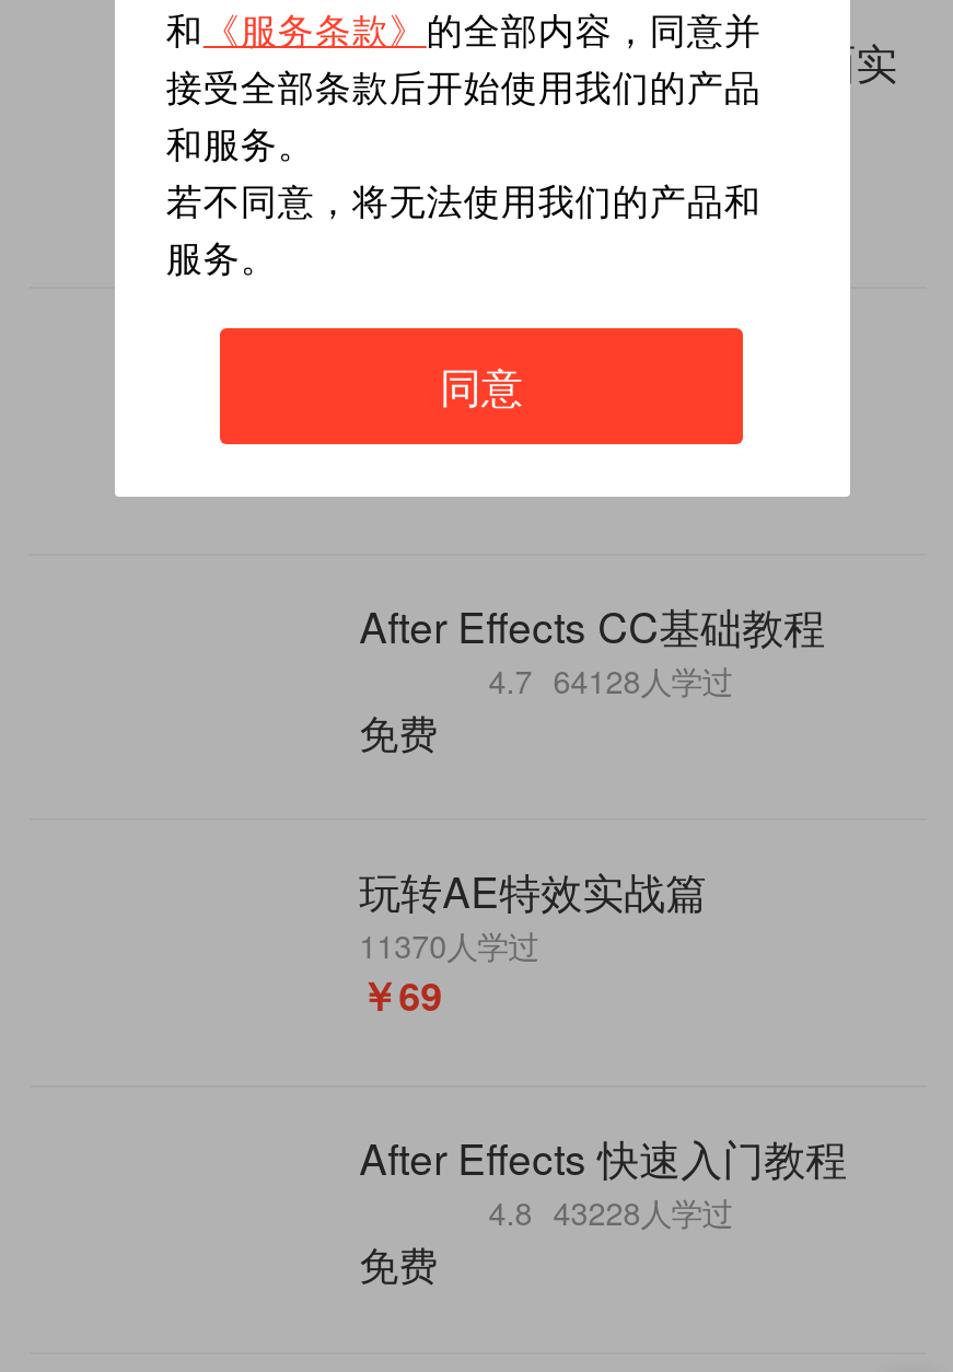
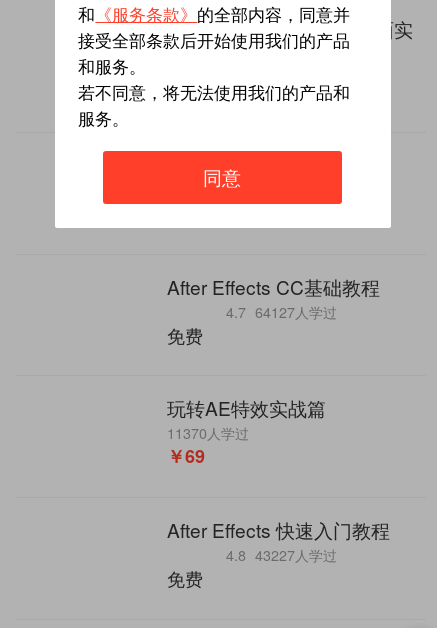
- 4.7 64128人学过
+ 4.7 64127人学过

- 4.8 43228人学过
+ 4.8 43227人学过
